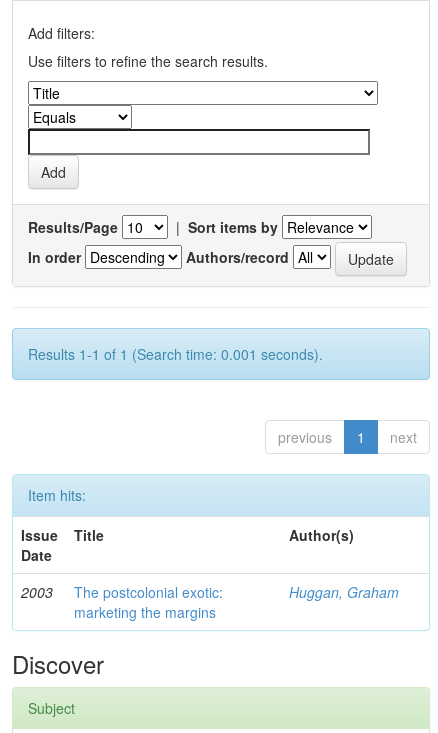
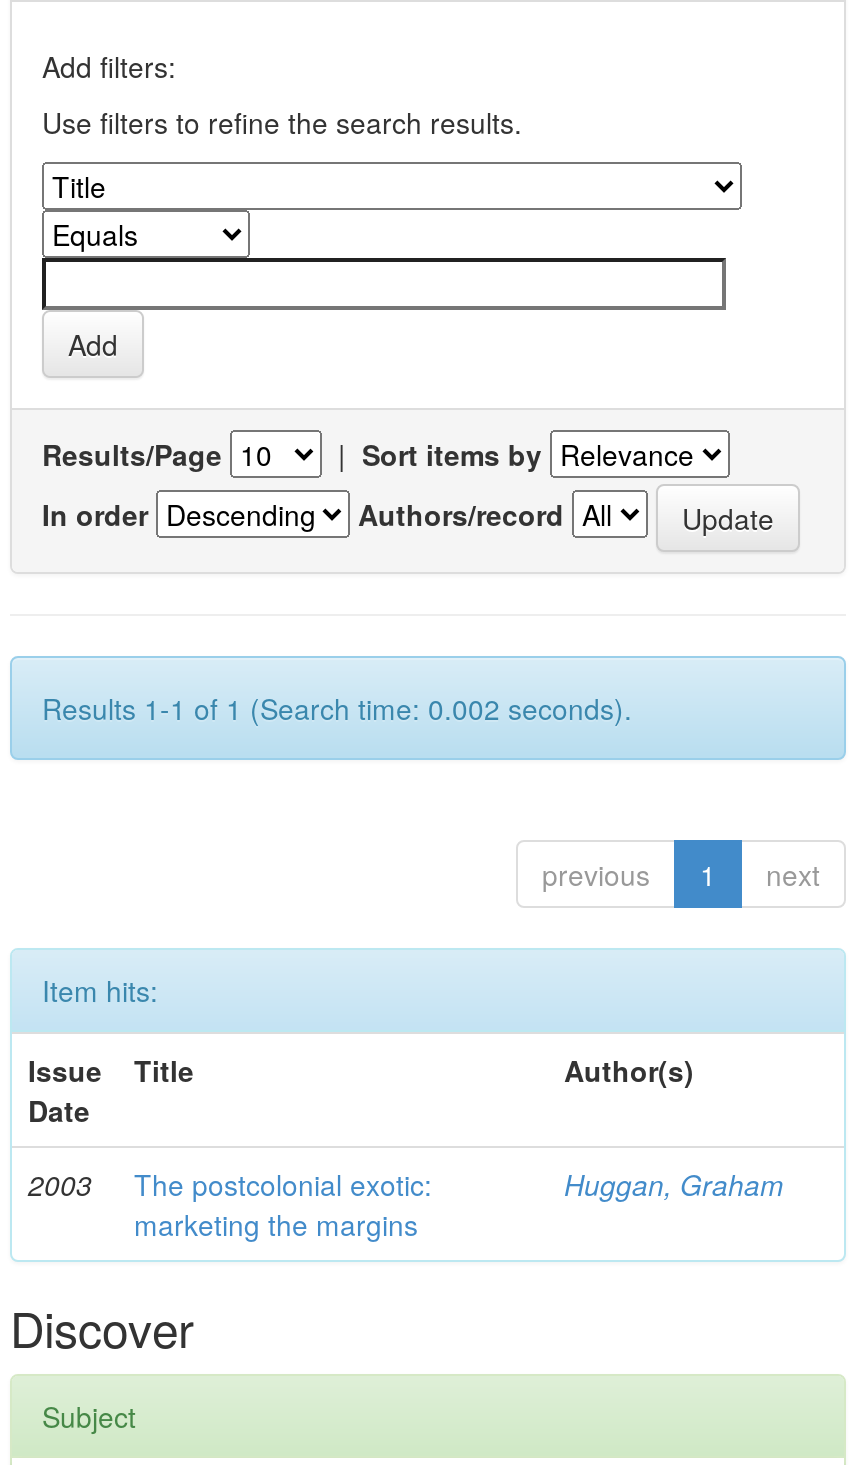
- Results 1-1 of 1 (Search time: 0.001 seconds).
+ Results 1-1 of 1 (Search time: 0.002 seconds).
